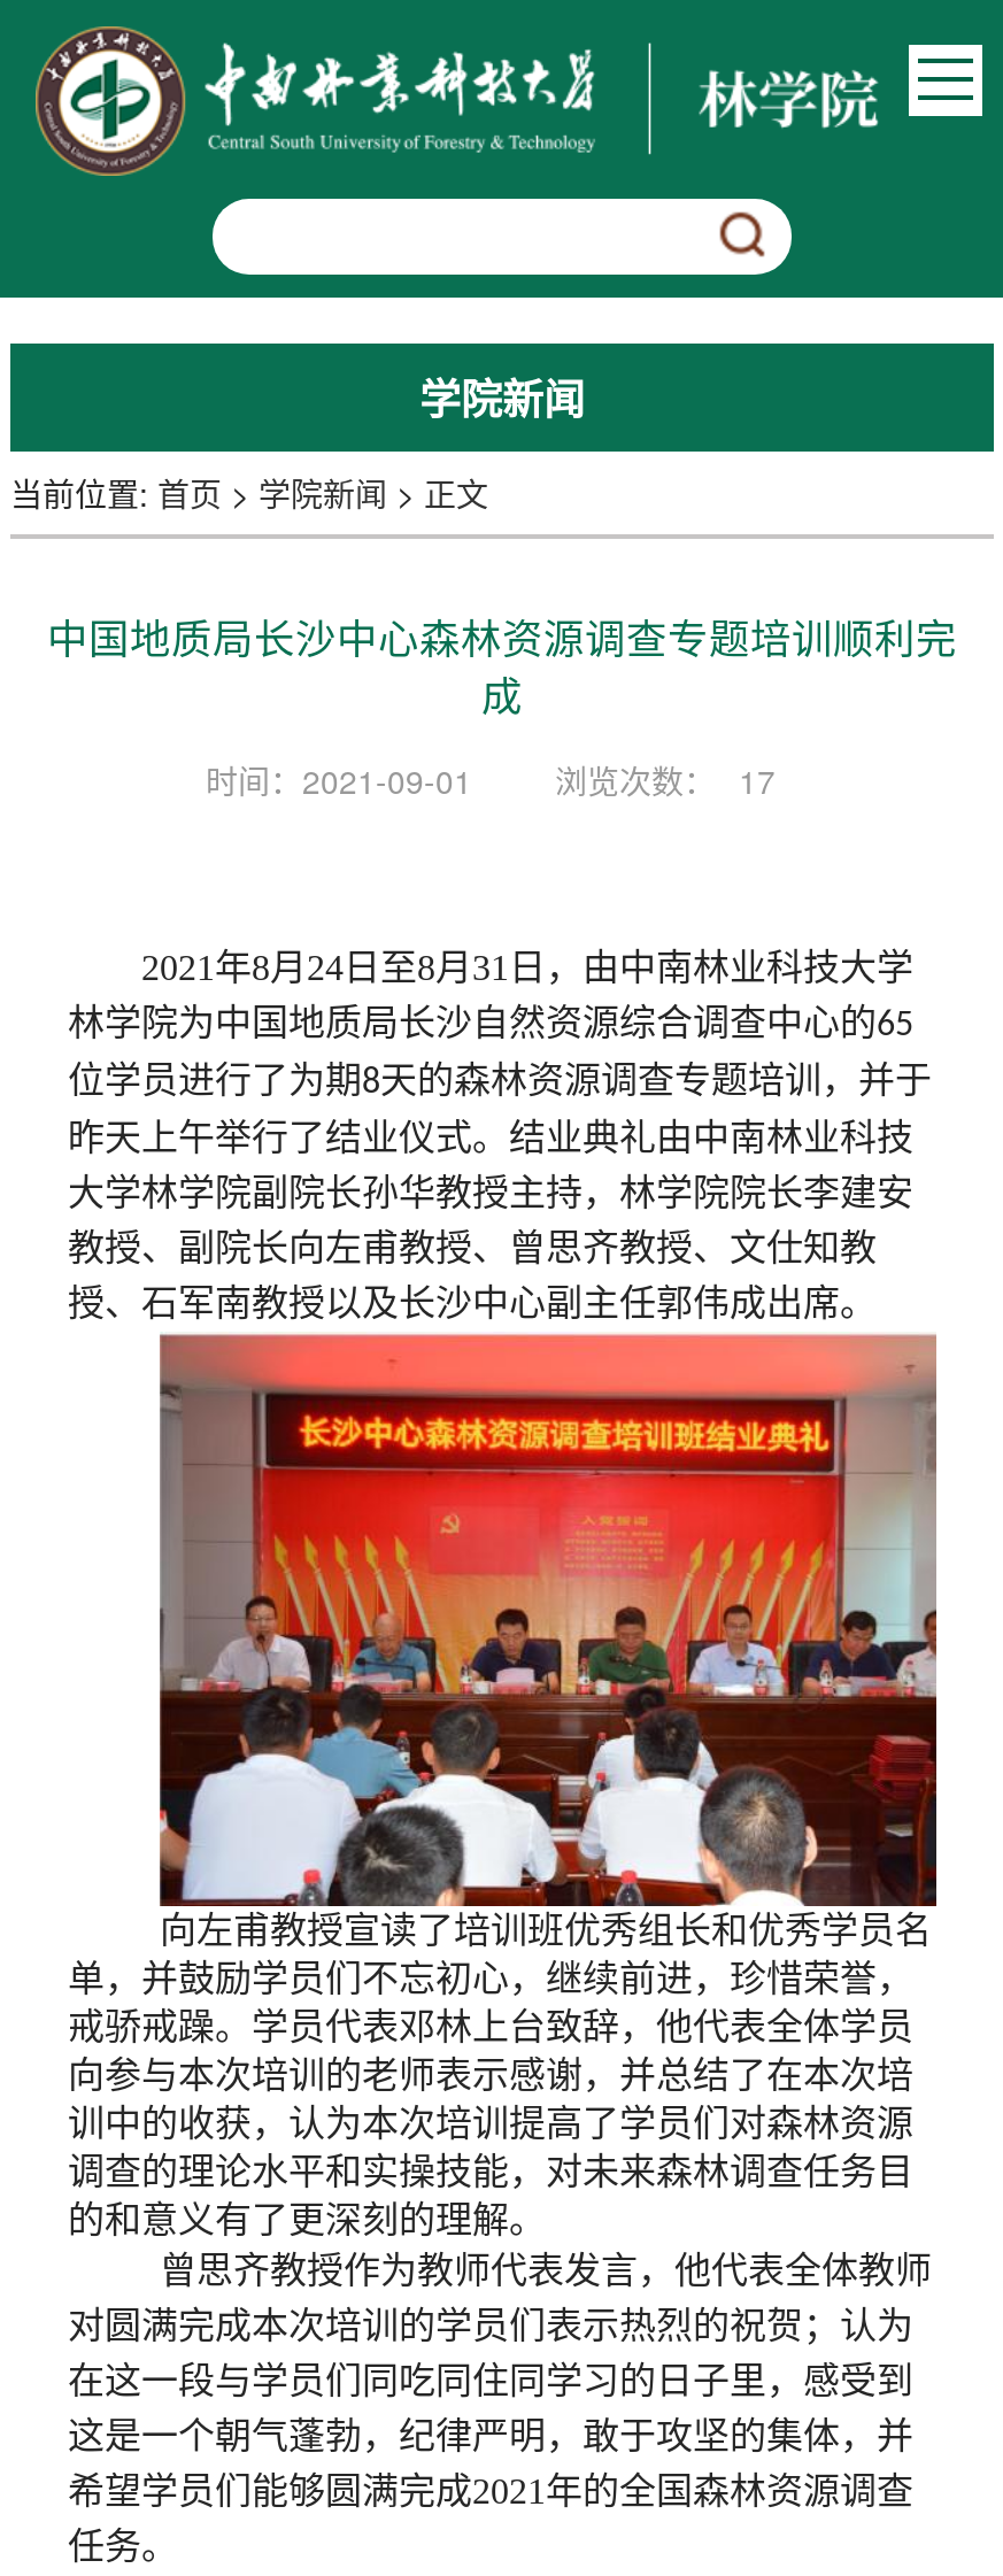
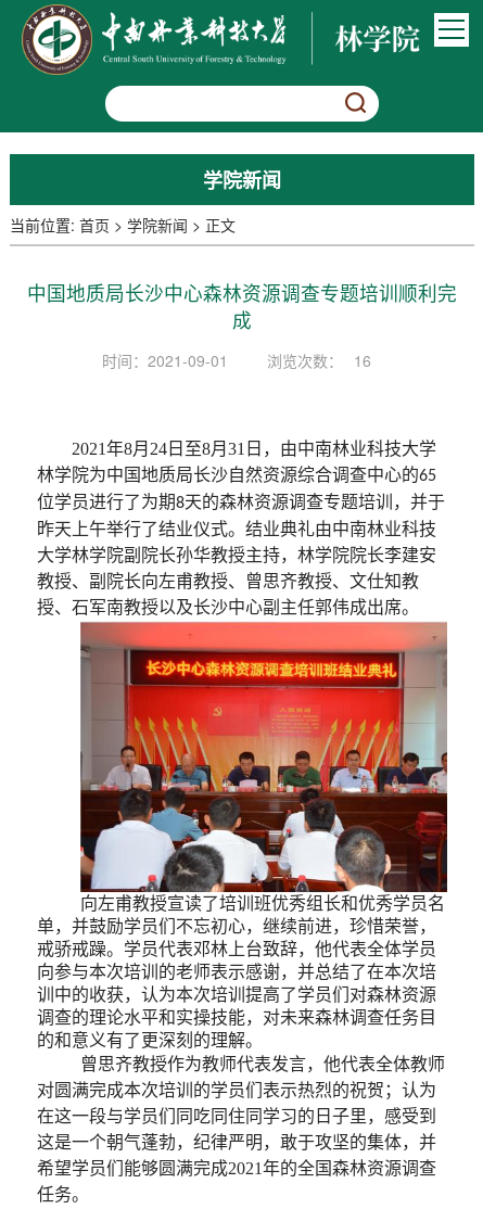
- 时间：2021-09-01 浏览次数： 17
+ 时间：2021-09-01 浏览次数： 16
